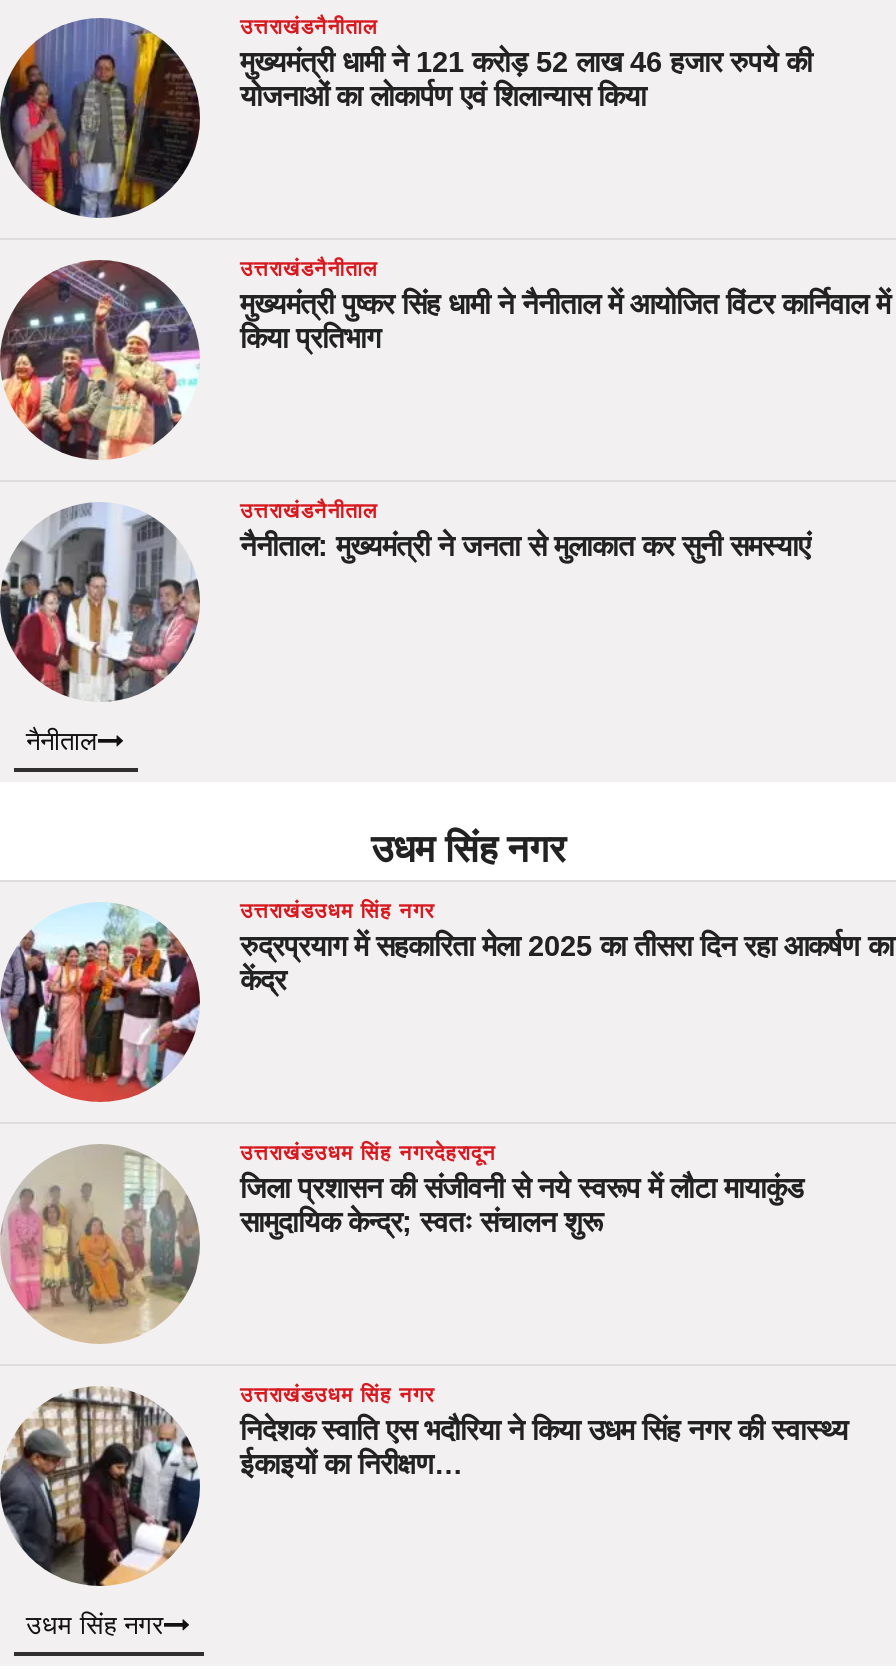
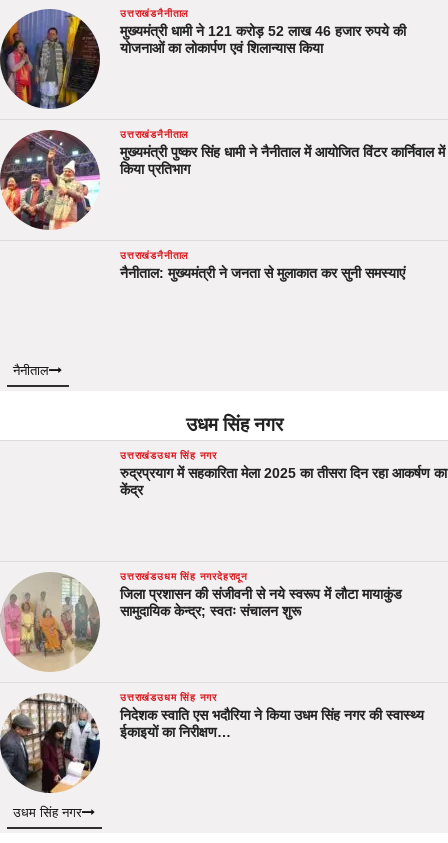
- [image]

- [image]
